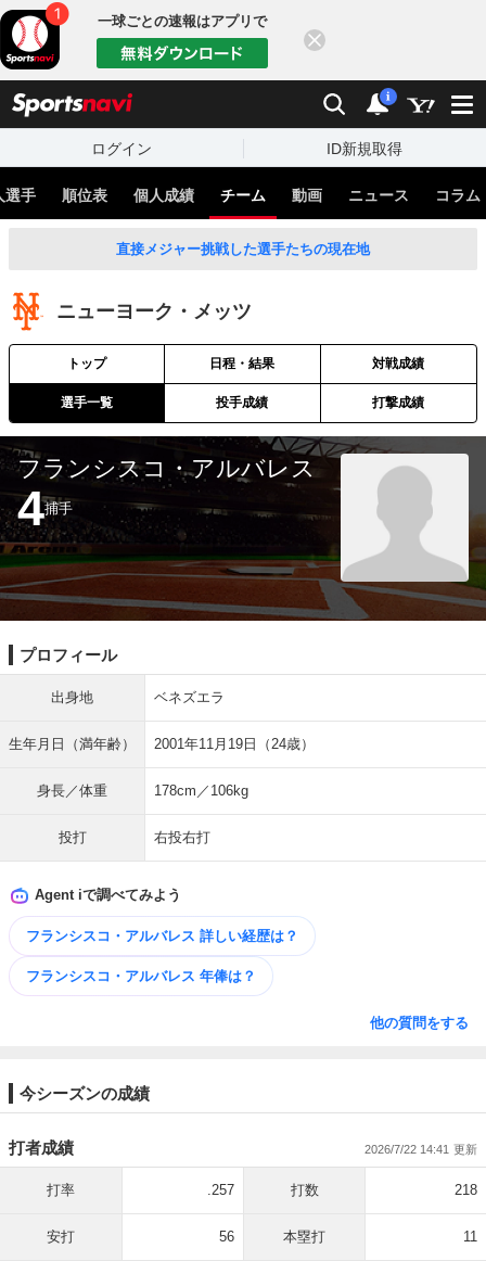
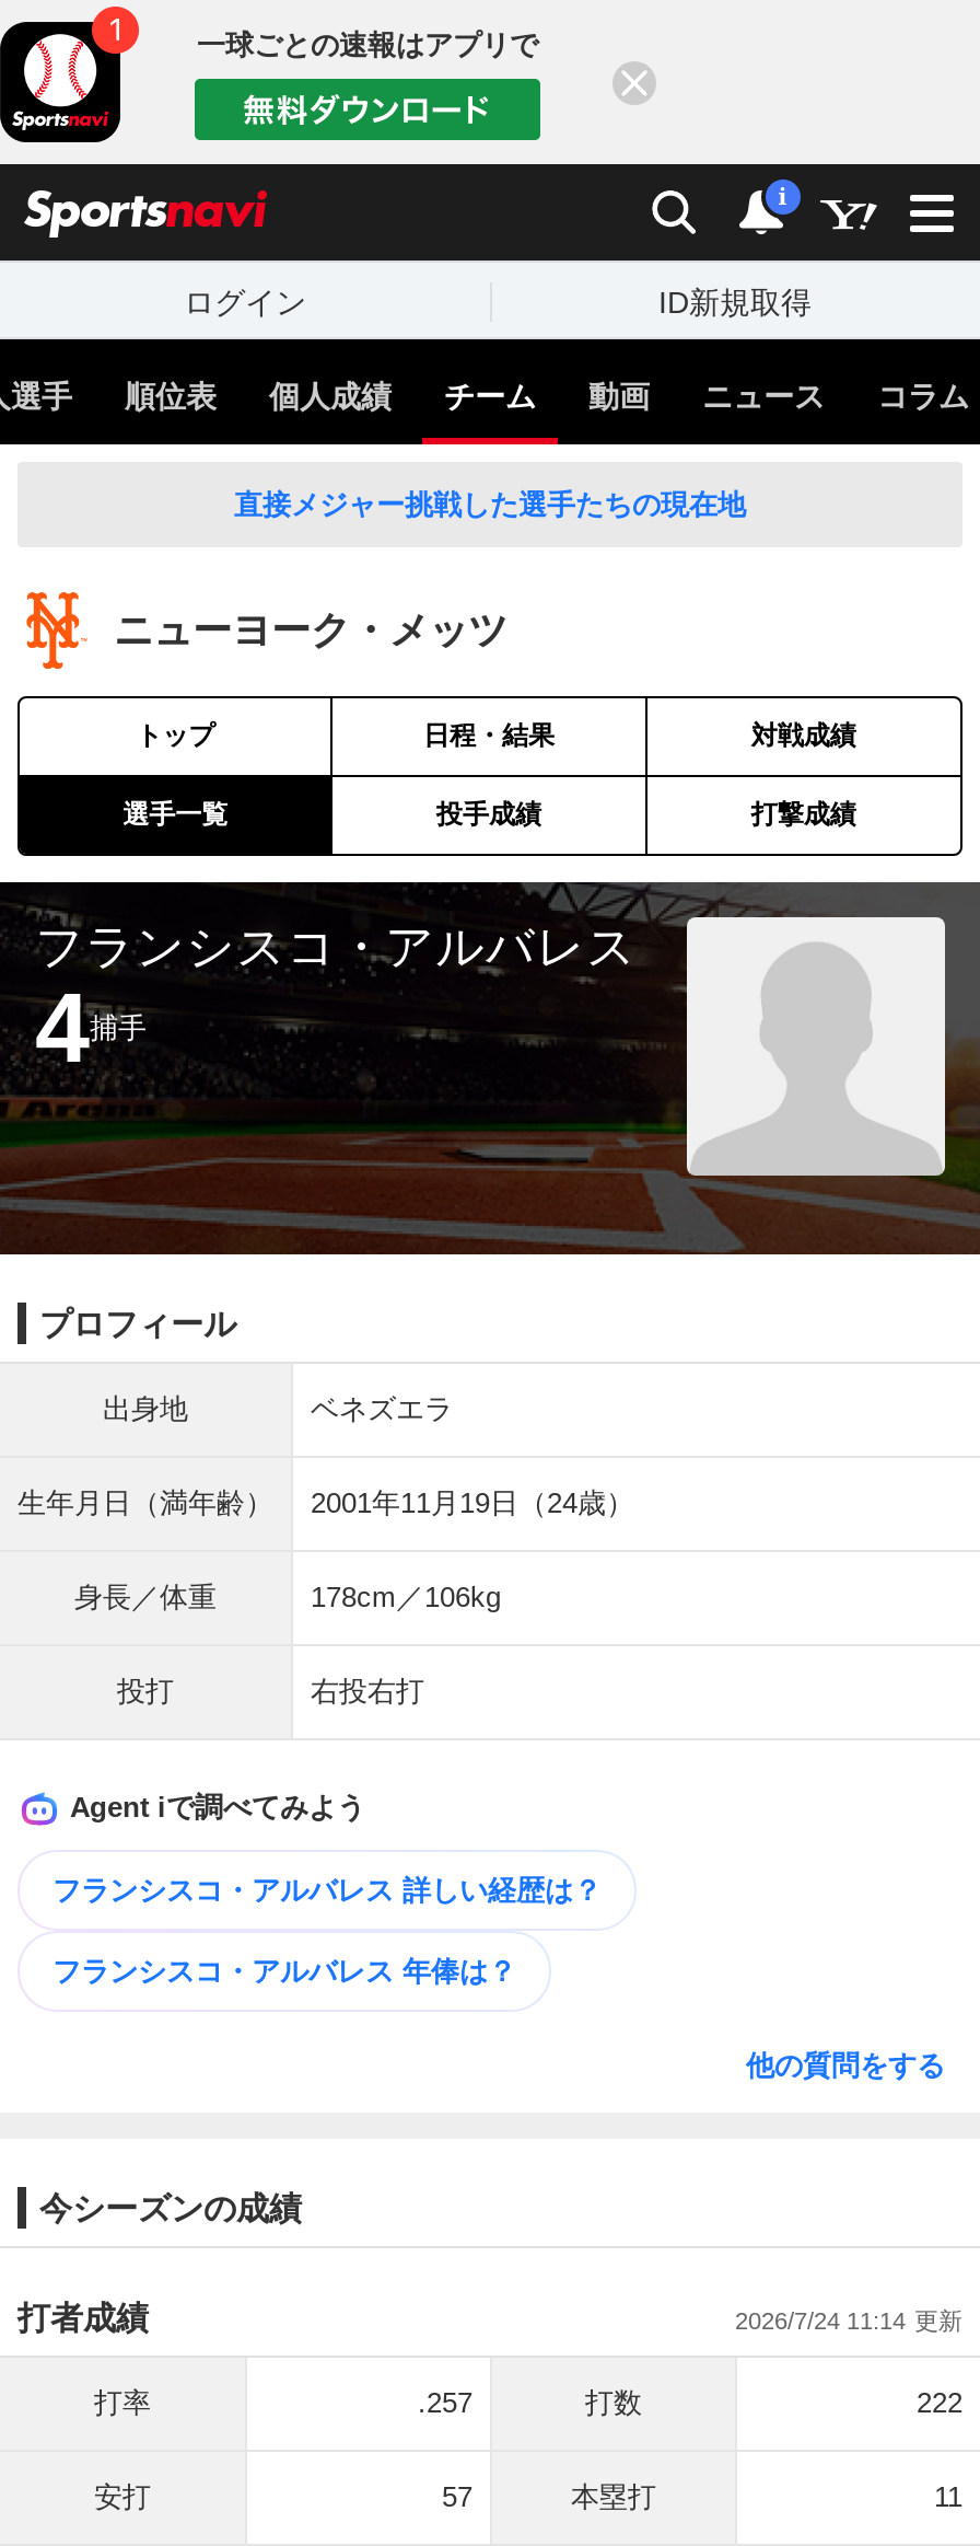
- 2026/7/22 14:41
+ 2026/7/24 11:14

- 218
+ 222

- 56
+ 57
